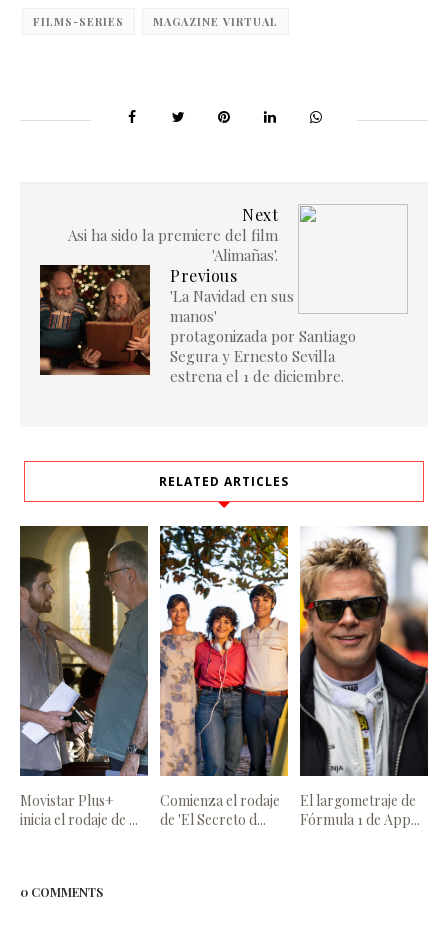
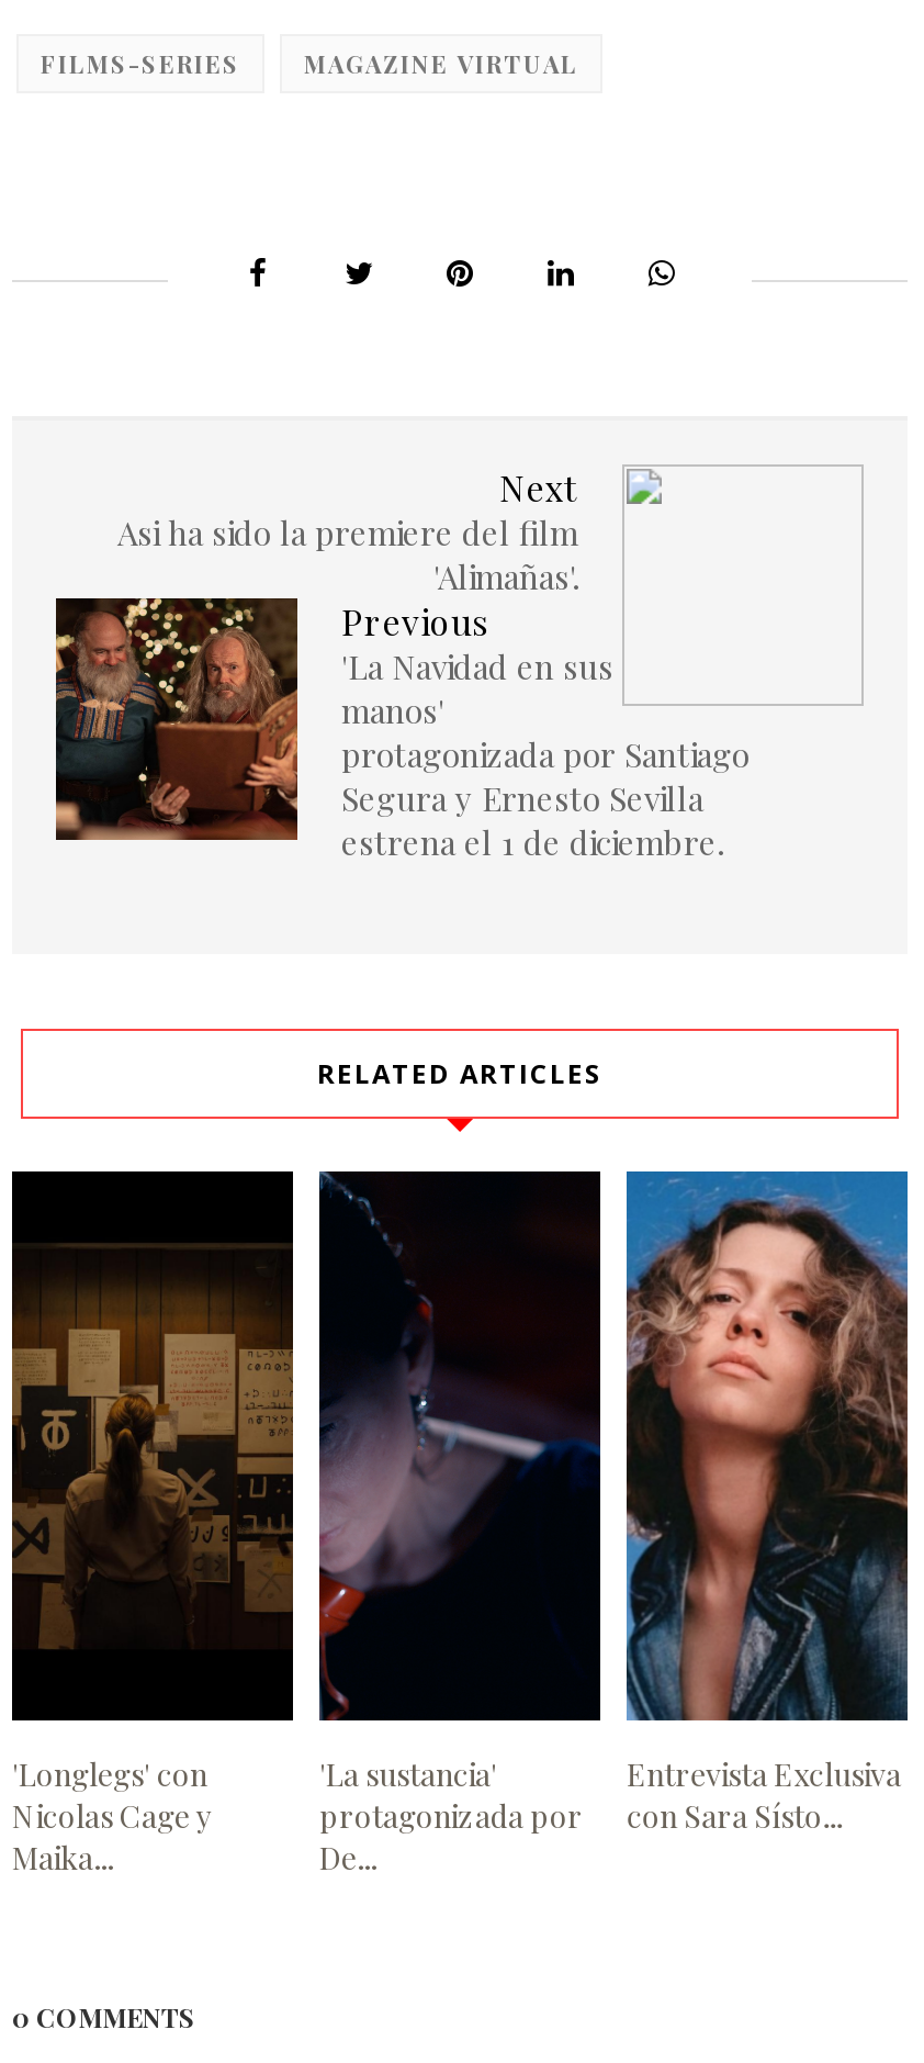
- [image]
- Movistar Plus+
- inicia el rodaje de ...
+ [image]
+ 'Longlegs' con
+ Nicolas Cage y
+ Maika...

- [image]
- Comienza el rodaje
- de 'El Secreto d...
+ [image]
+ 'La sustancia'
+ protagonizada por
+ De...

- [image]
- El largometraje de
- Fórmula 1 de App...
+ [image]
+ Entrevista Exclusiva
+ con Sara Sísto...
